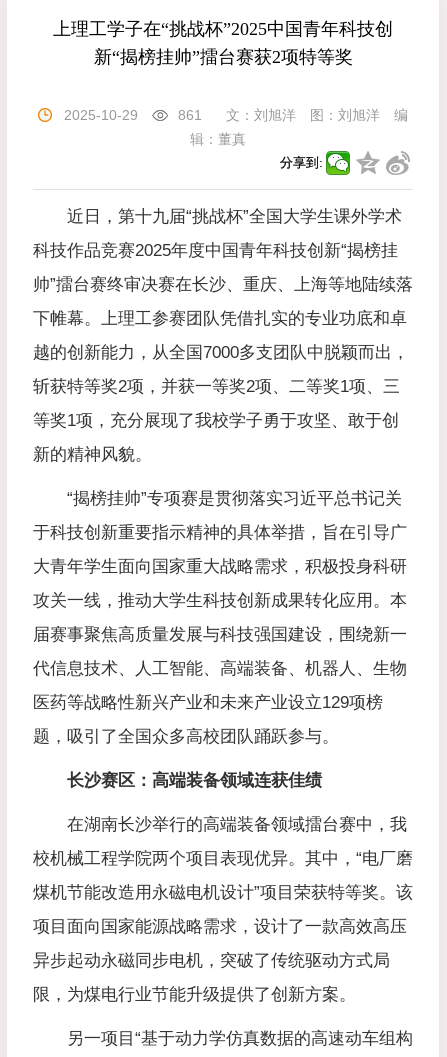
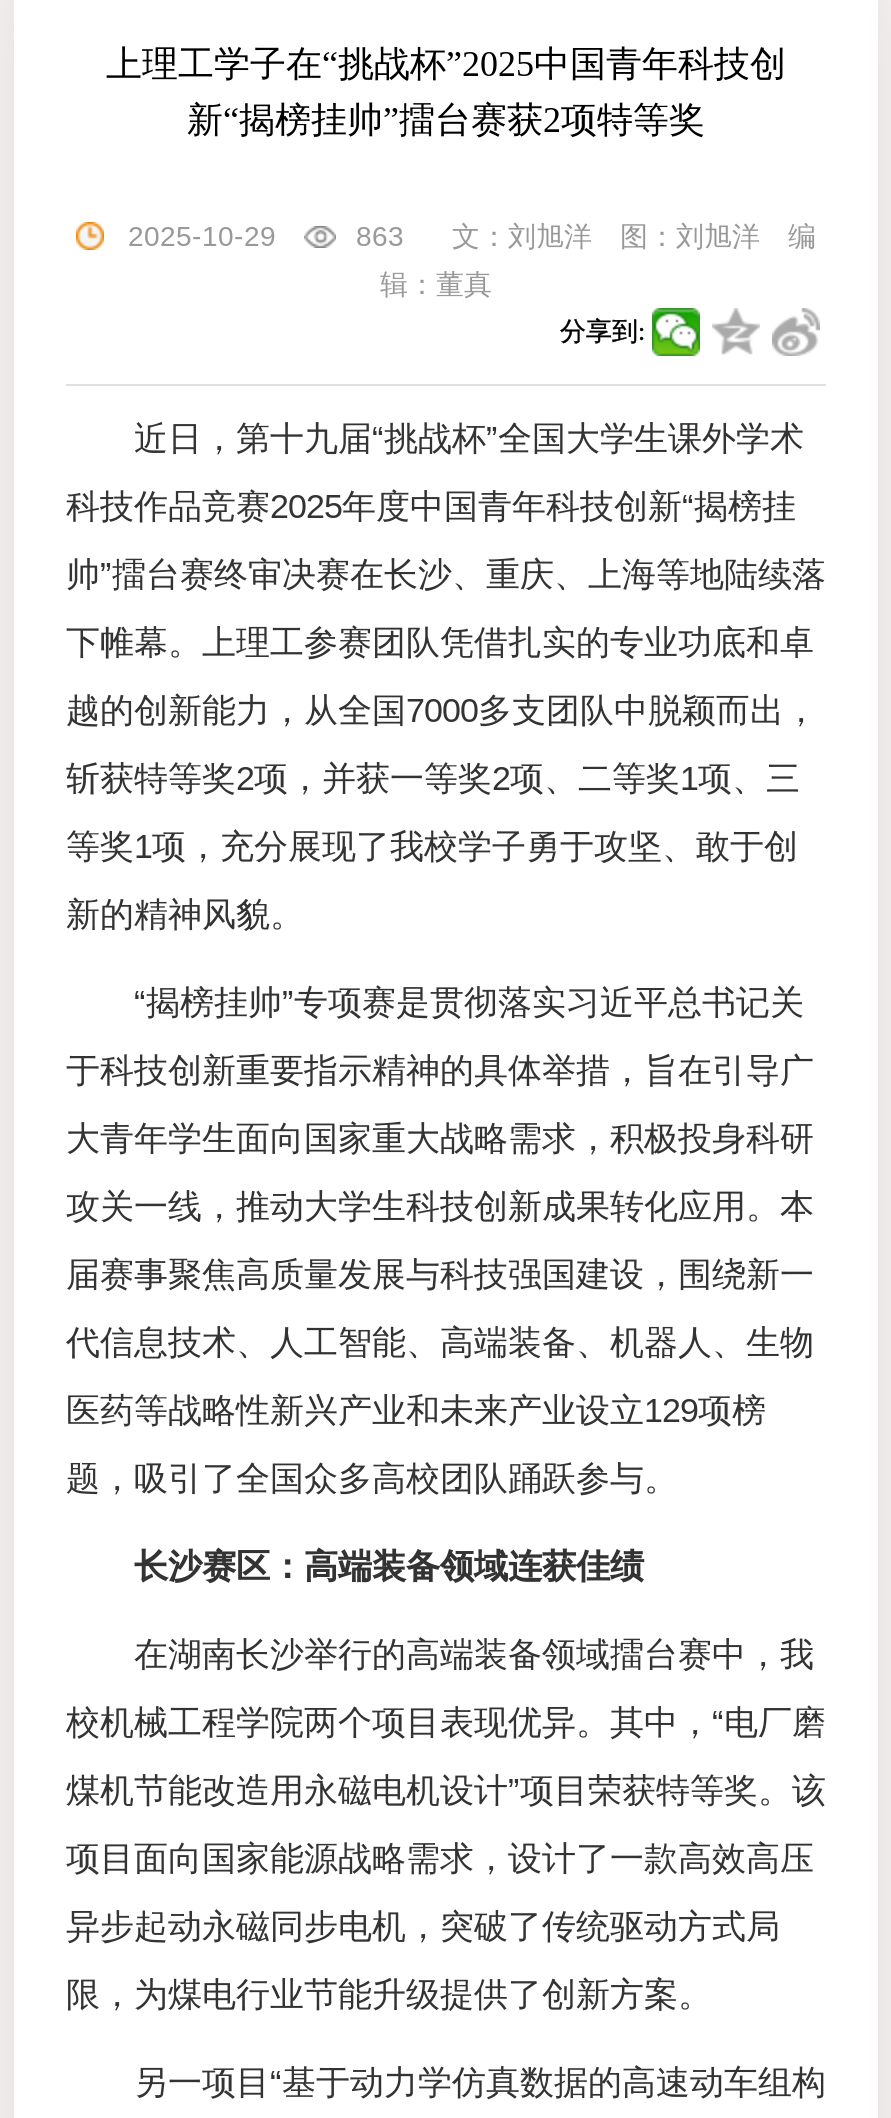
- 861 文：刘旭洋 图：刘旭洋 编
+ 863 文：刘旭洋 图：刘旭洋 编
